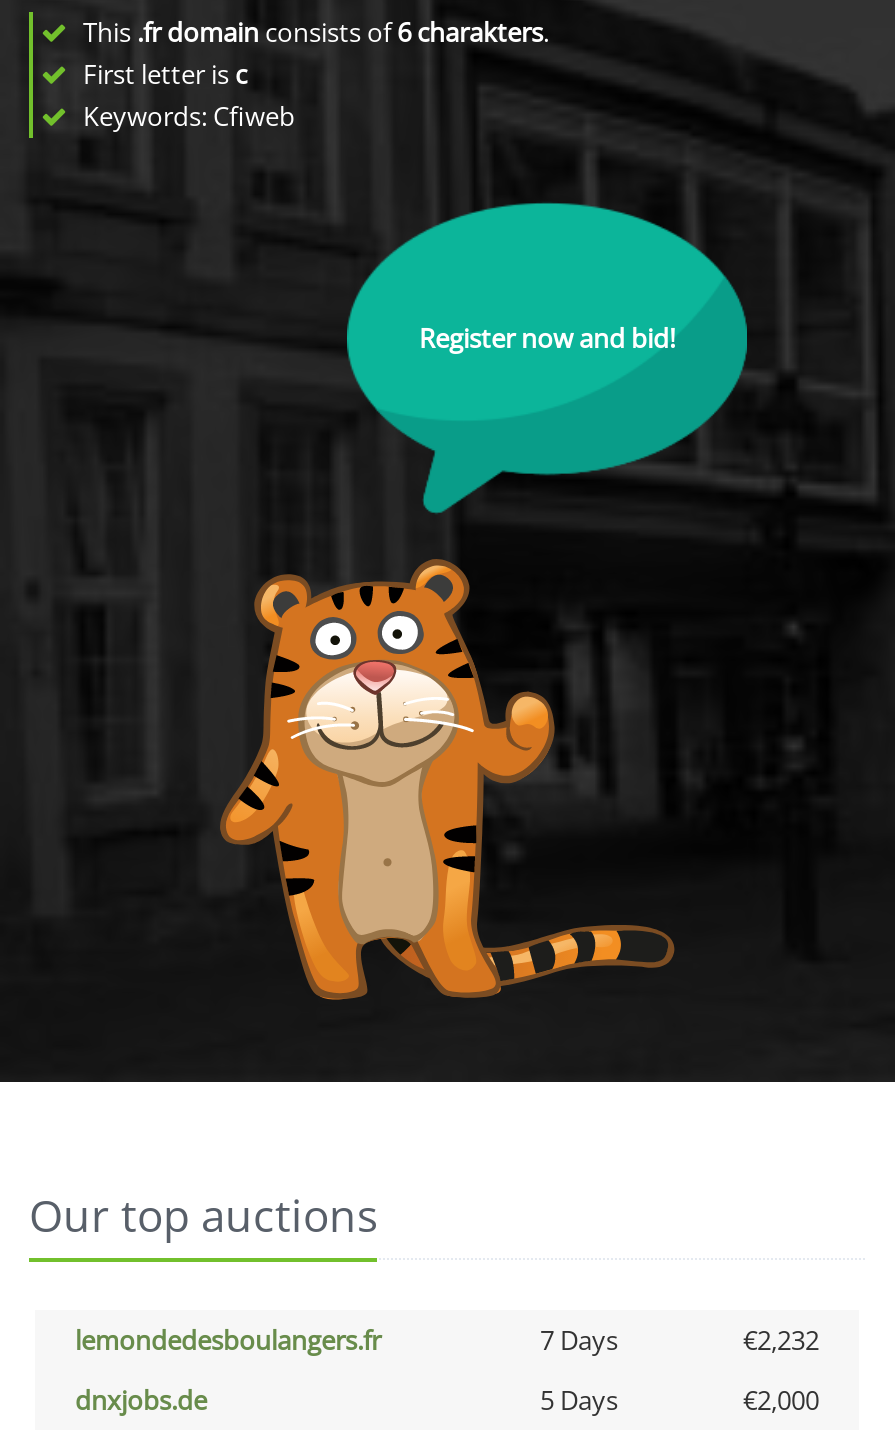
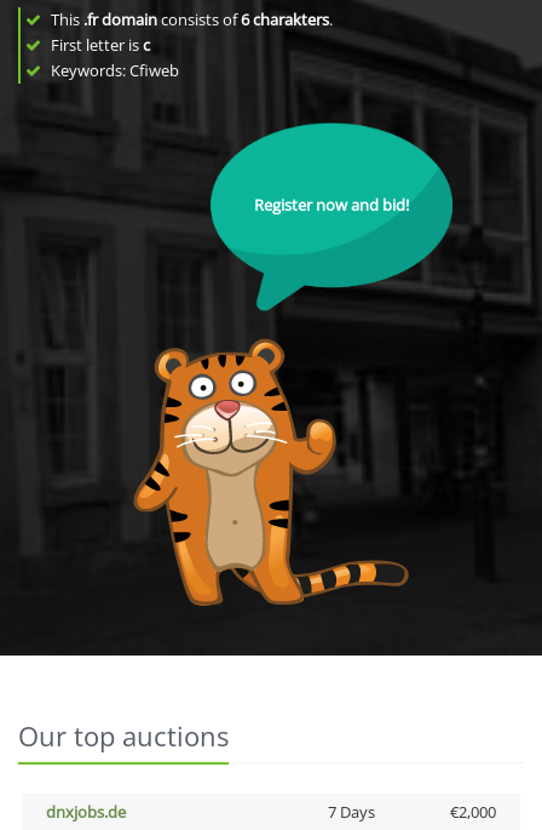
- lemondedesboulangers.fr
- 7 Days
- €2,232

- 5 Days
+ 7 Days
